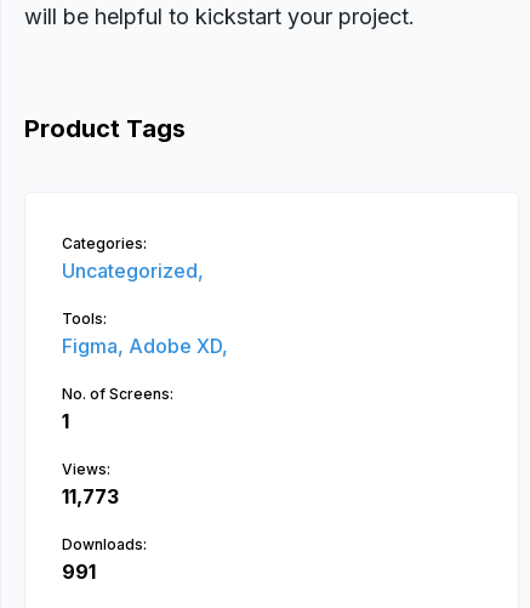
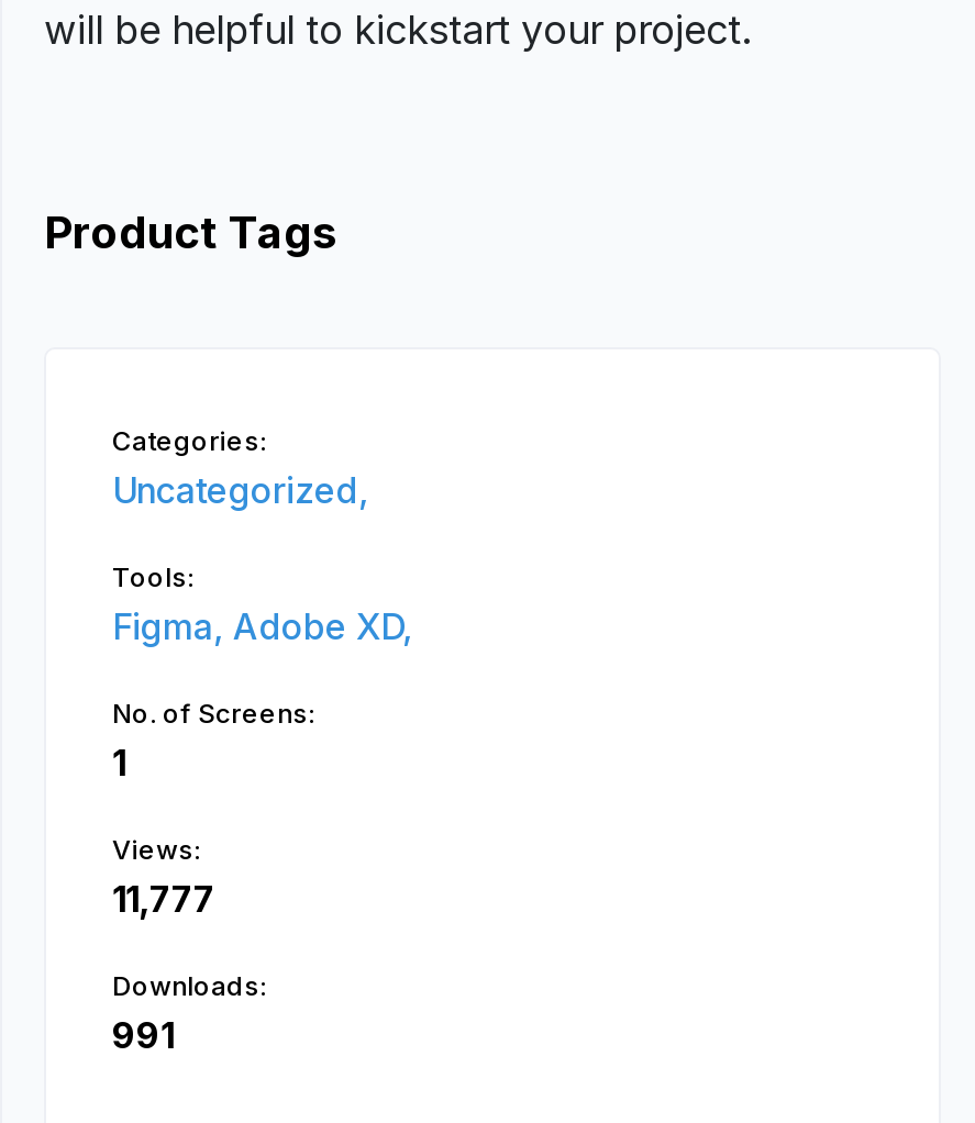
- 11,773
+ 11,777
